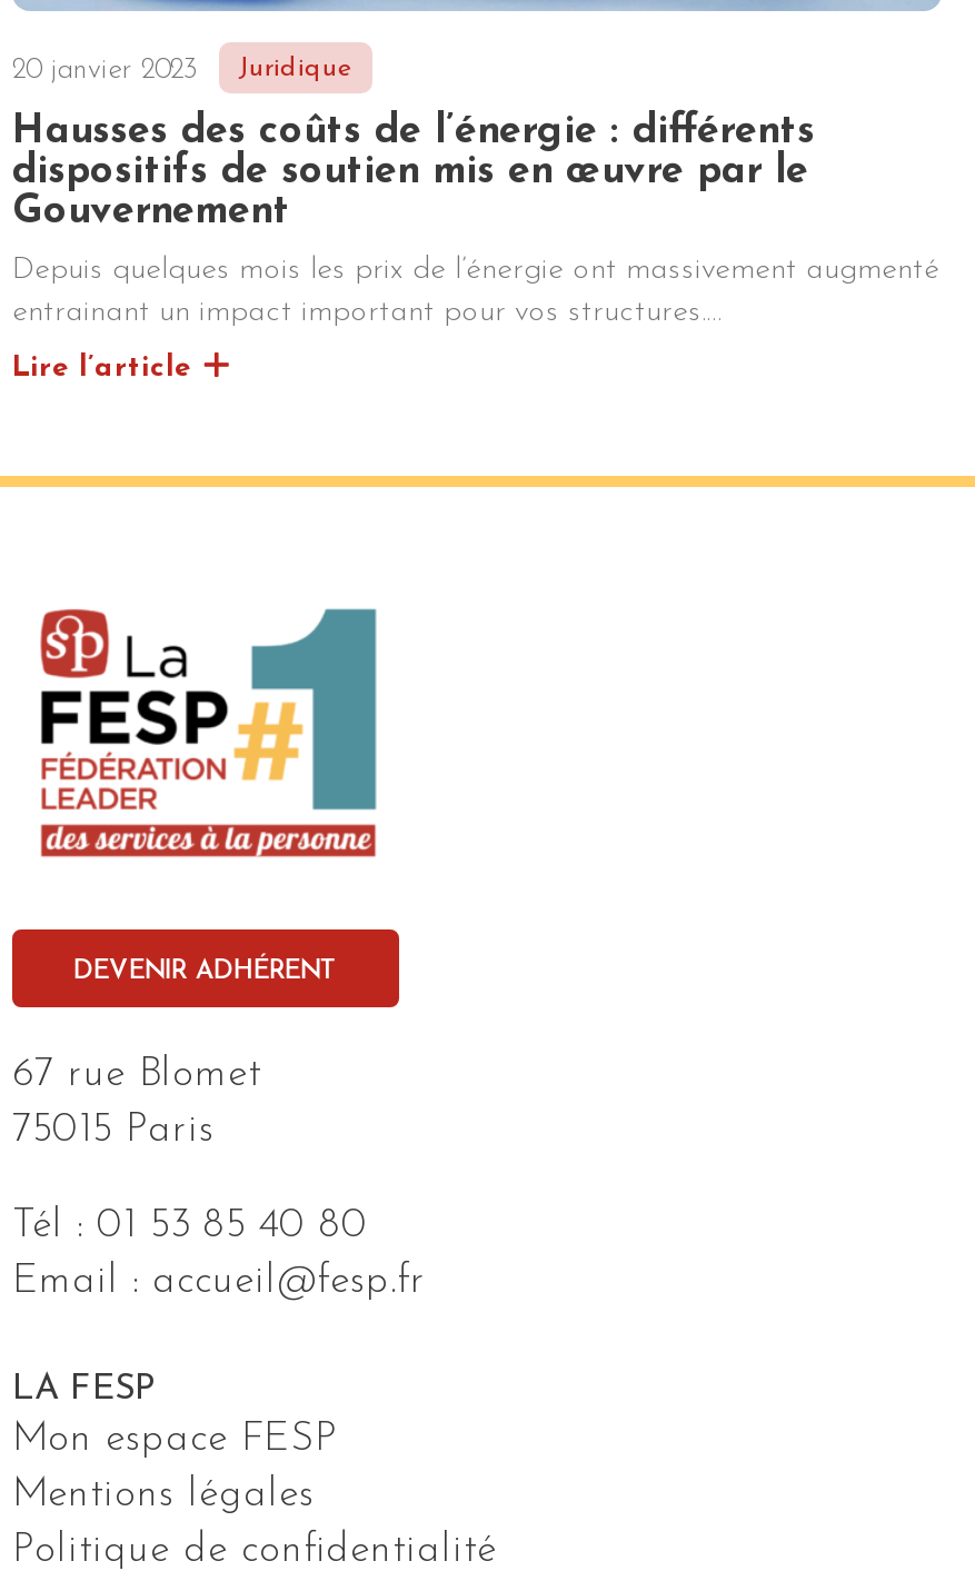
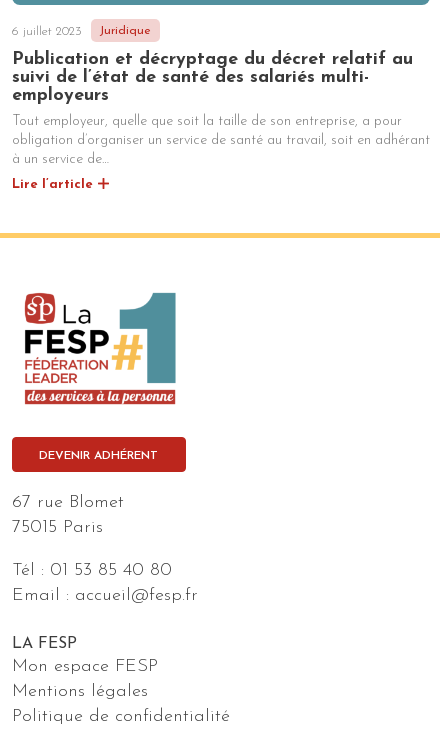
- 20 janvier 2023 Juridique
+ 6 juillet 2023 Juridique

- Hausses des coûts de l’énergie : différents
- dispositifs de soutien mis en œuvre par le
- Gouvernement
+ Publication et décryptage du décret relatif au
+ suivi de l’état de santé des salariés multi-
+ employeurs

- Depuis quelques mois les prix de l’énergie ont massivement augmenté
- entrainant un impact important pour vos structures.…
+ Tout employeur, quelle que soit la taille de son entreprise, a pour
+ obligation d’organiser un service de santé au travail, soit en adhérant
+ à un service de…
